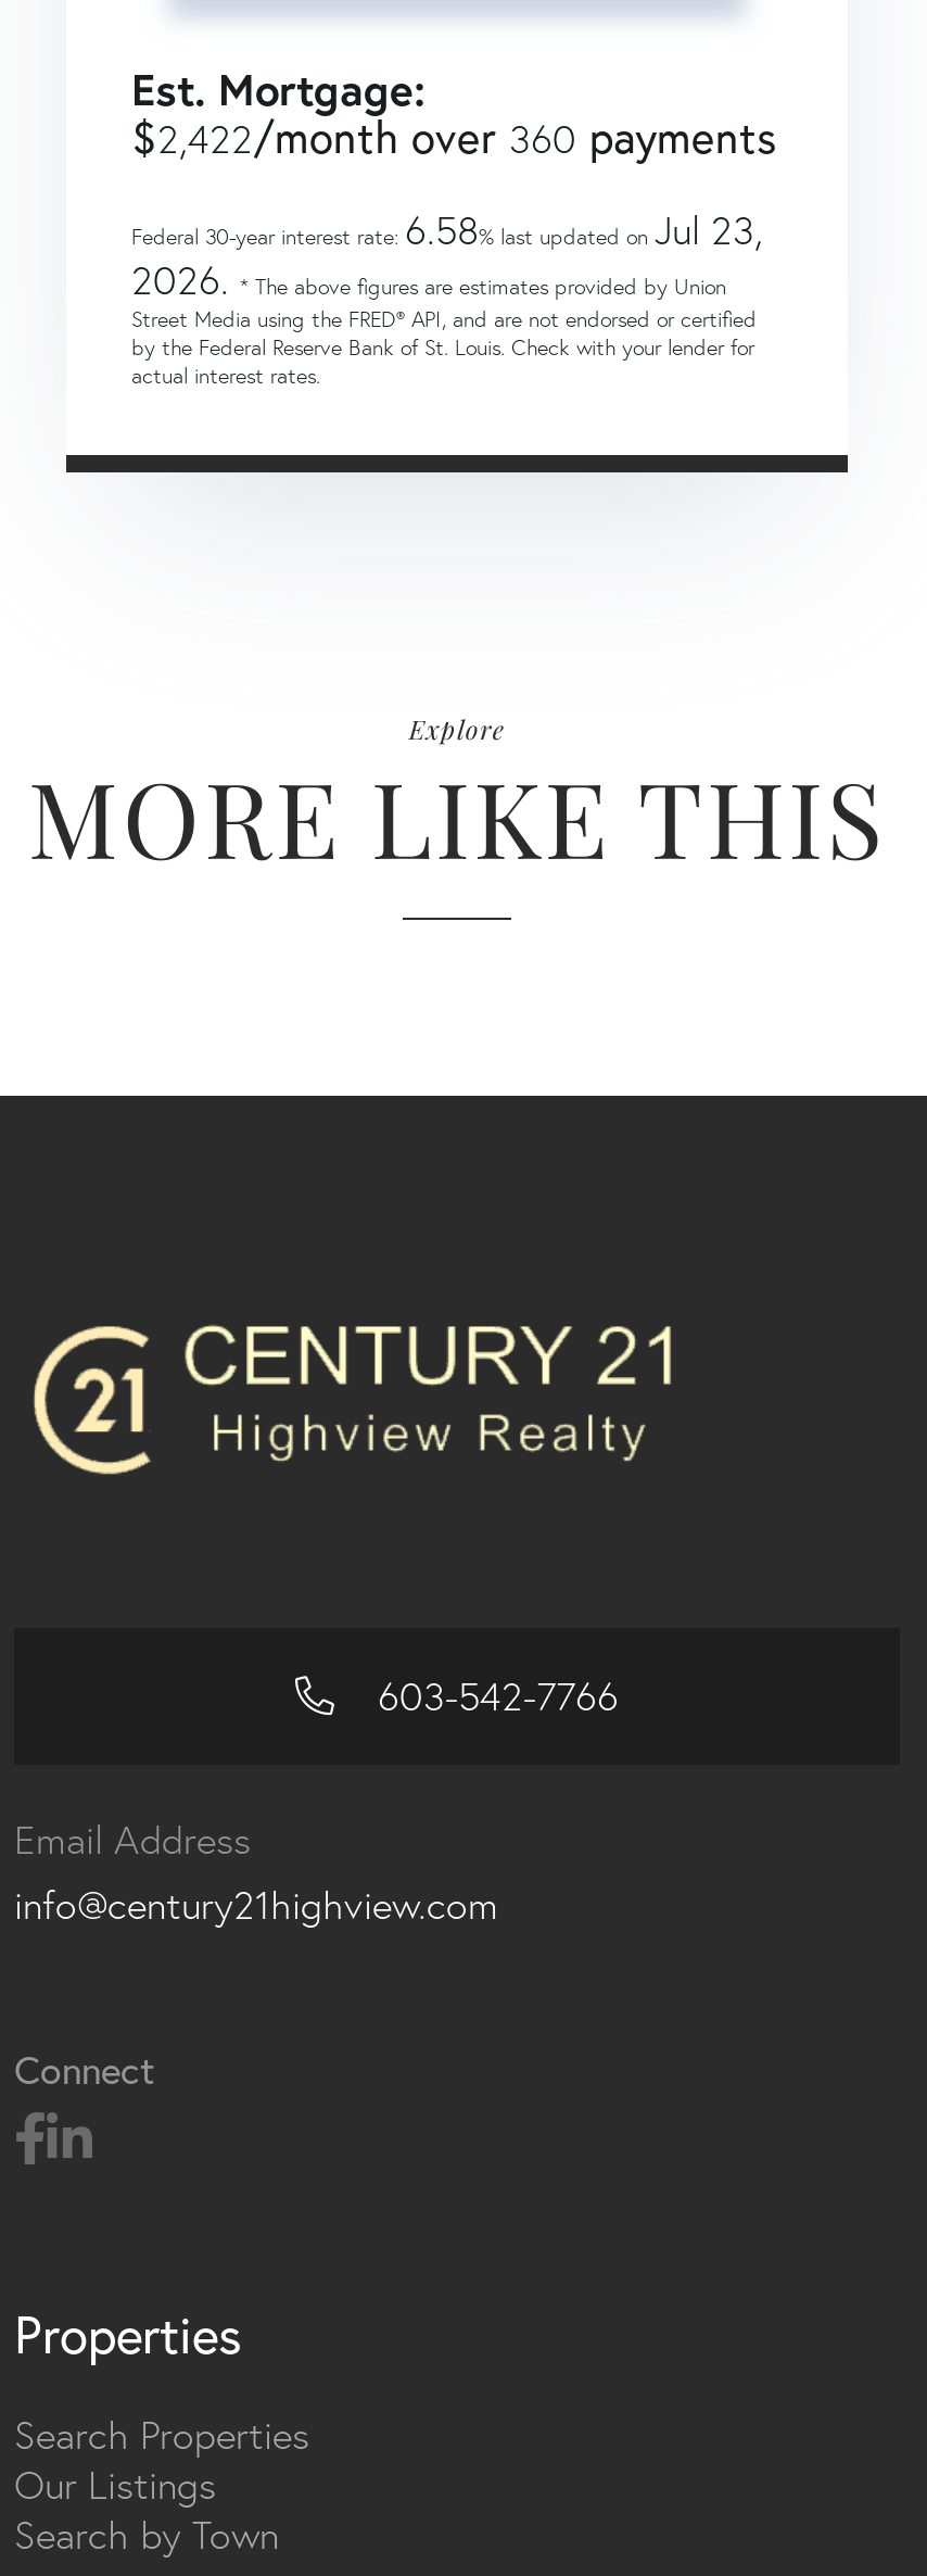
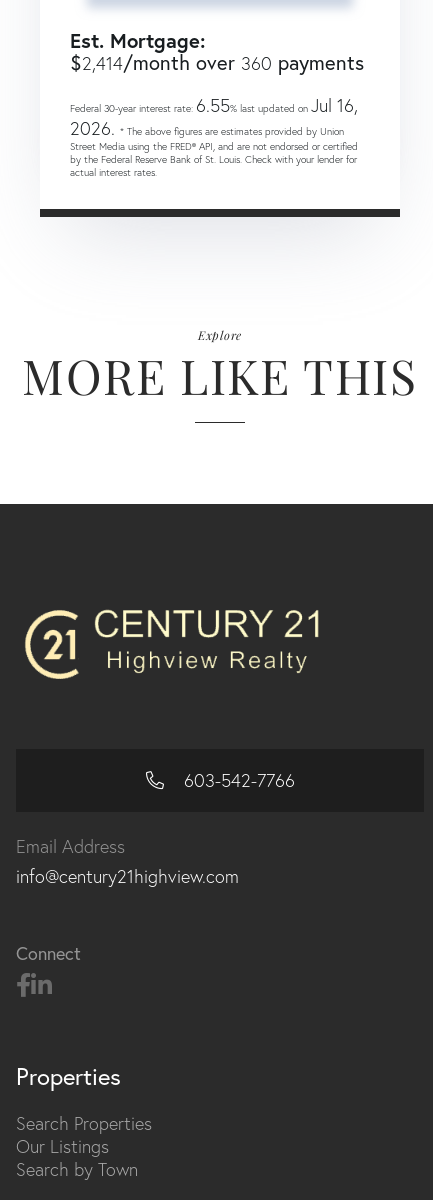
- $2,422/month over 360 payments
+ $2,414/month over 360 payments

- Federal 30-year interest rate: 6.58% last updated on Jul 23,
+ Federal 30-year interest rate: 6.55% last updated on Jul 16,
